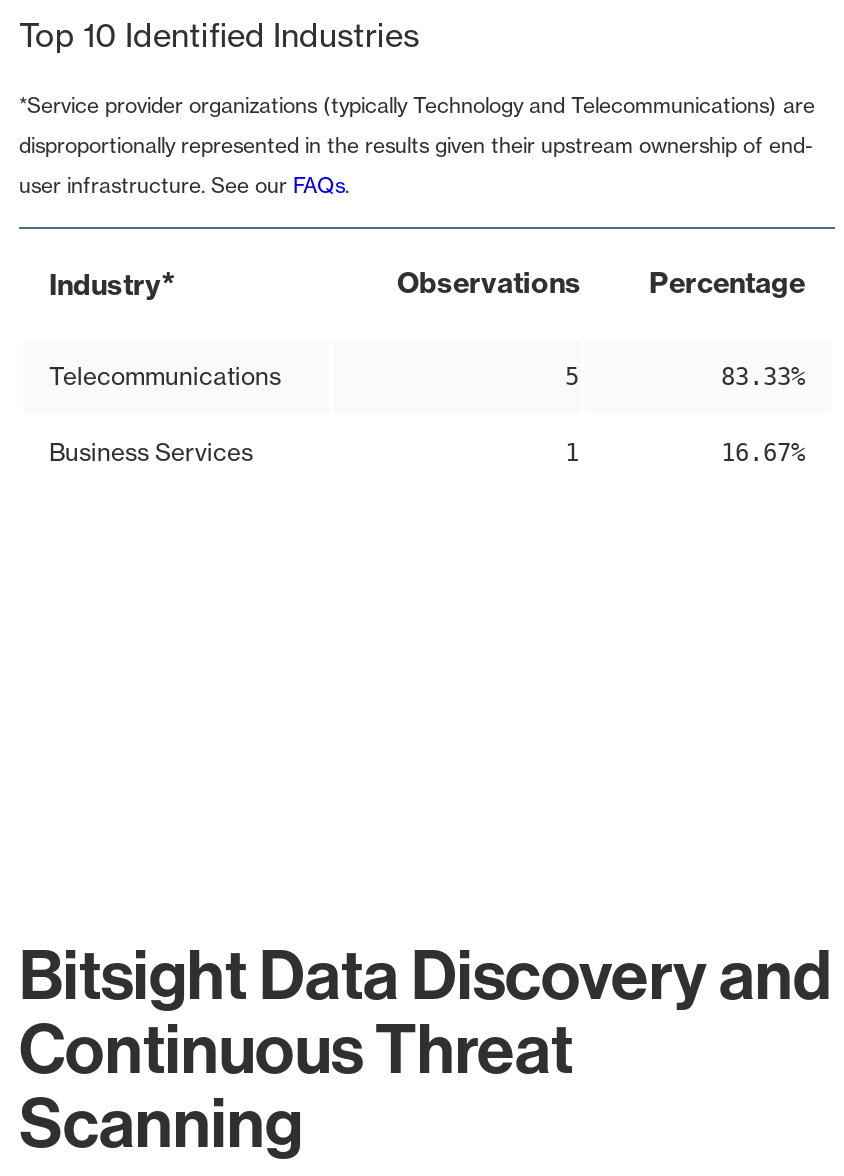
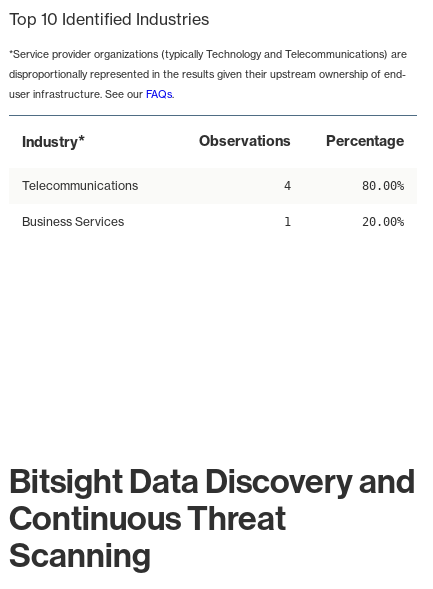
- 5
+ 4

- 83.33%
+ 80.00%

- 16.67%
+ 20.00%
